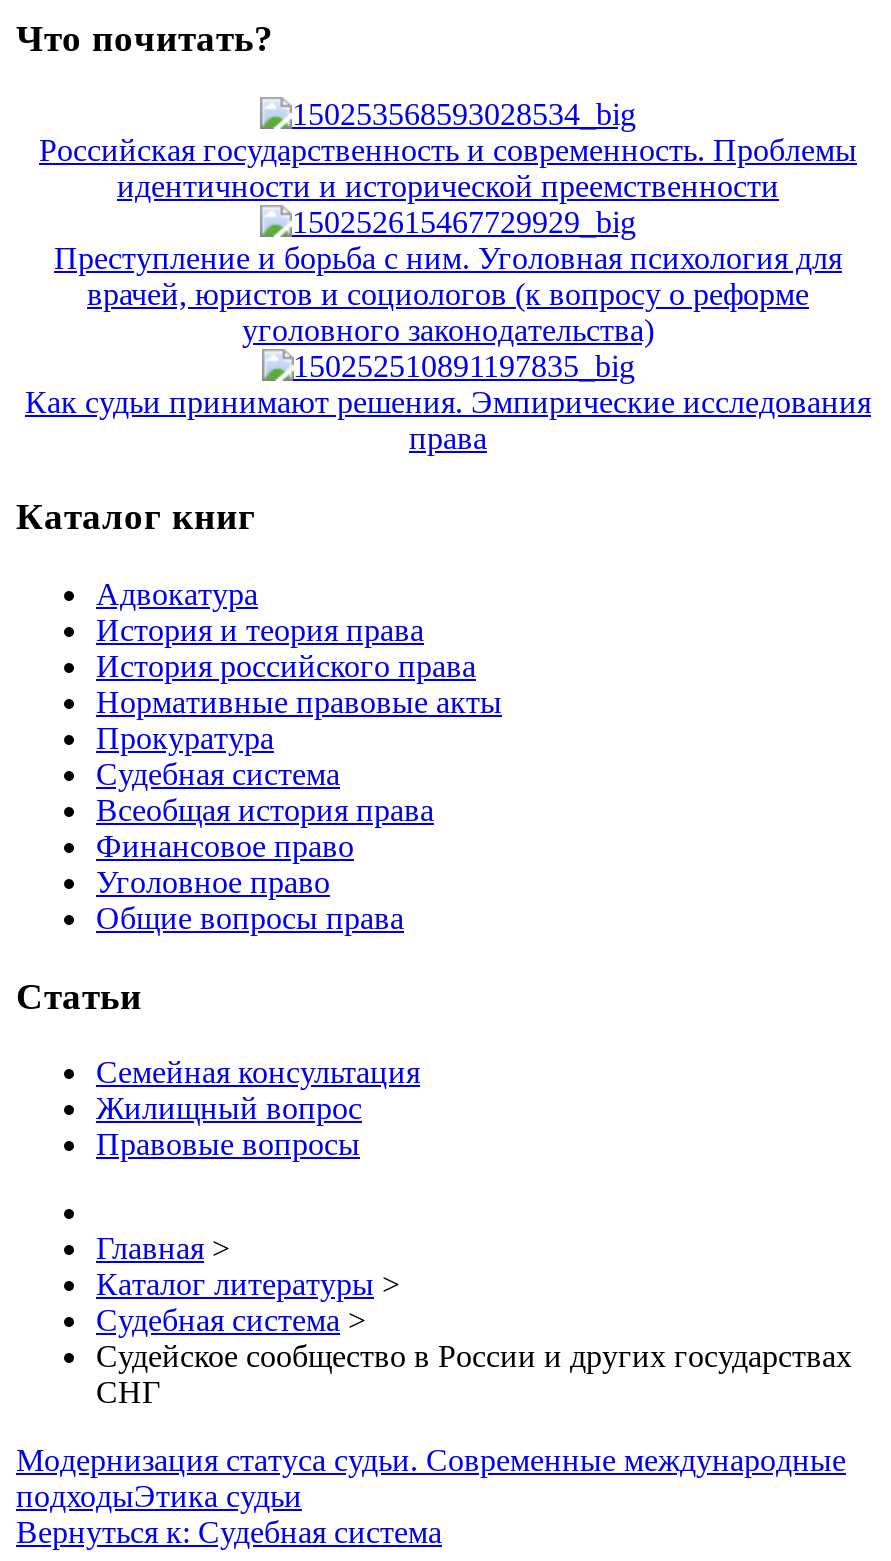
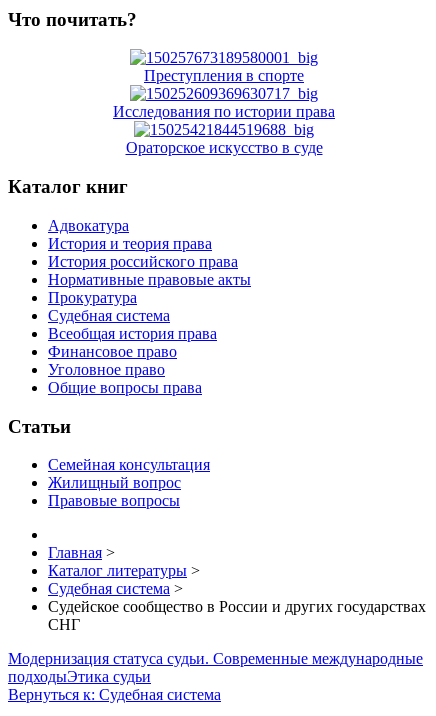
- Российская государственность и современность. Проблемы
- идентичности и исторической преемственности
+ Преступления в спорте

- Преступление и борьба с ним. Уголовная психология для
- врачей, юристов и социологов (к вопросу о реформе
- уголовного законодательства)
+ Исследования по истории права

- Как судьи принимают решения. Эмпирические исследования
- права
+ Ораторское искусство в суде
